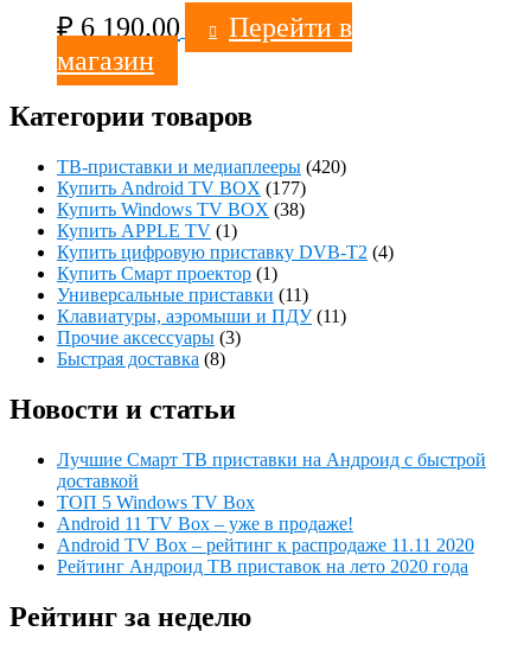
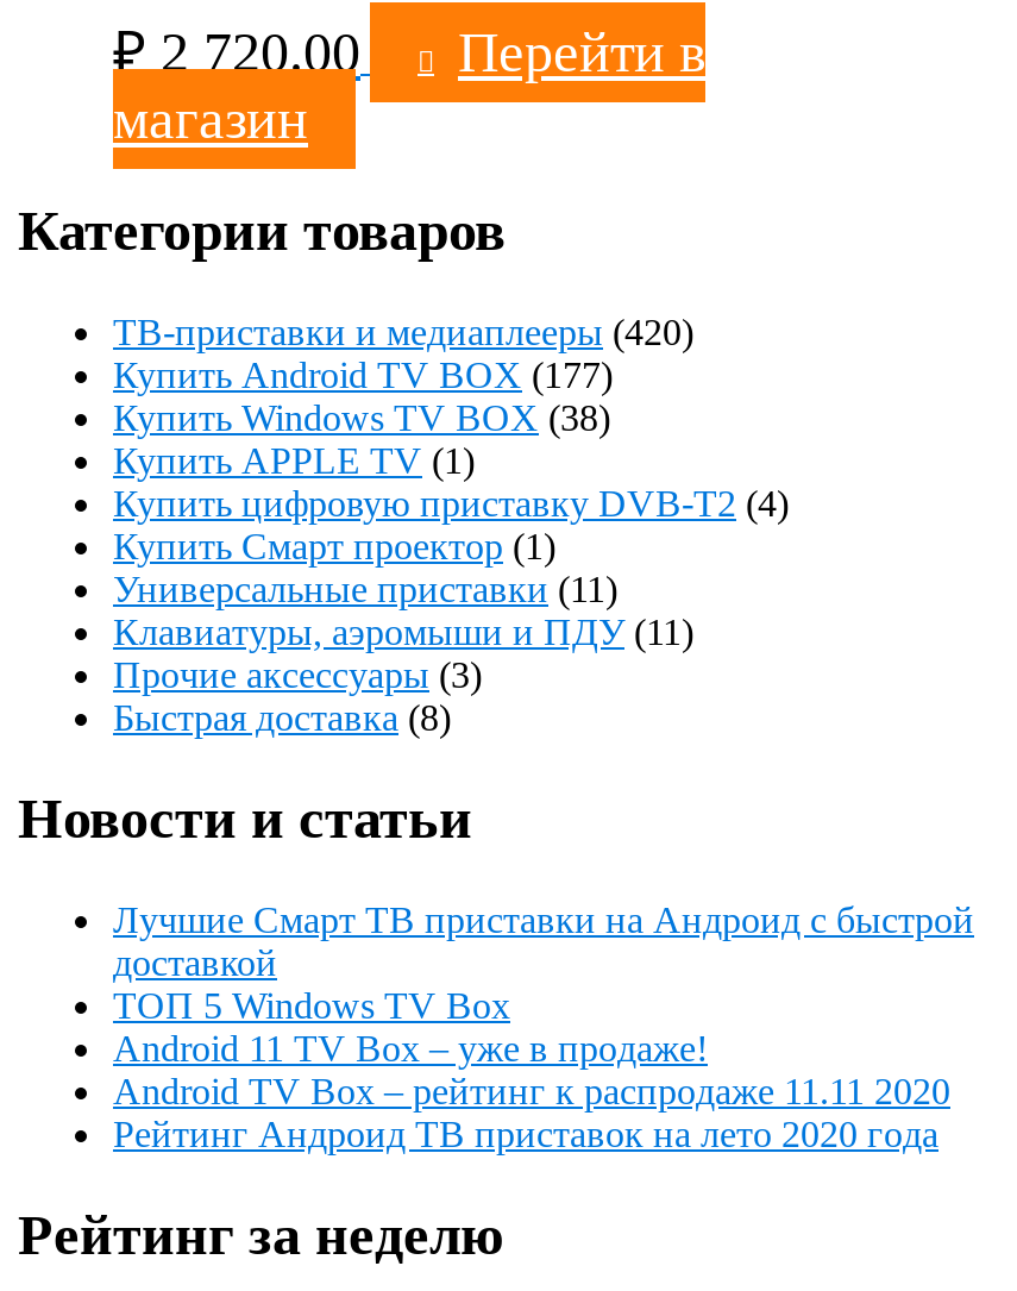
- ₽ 6 190.00 Перейти в
+ ₽ 2 720.00 Перейти в
